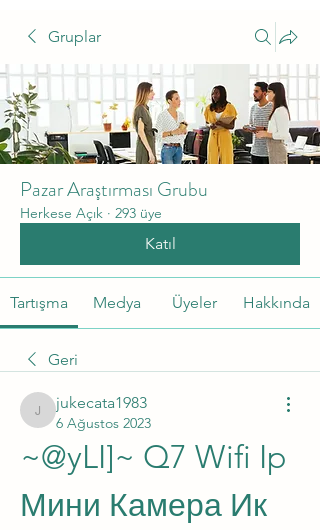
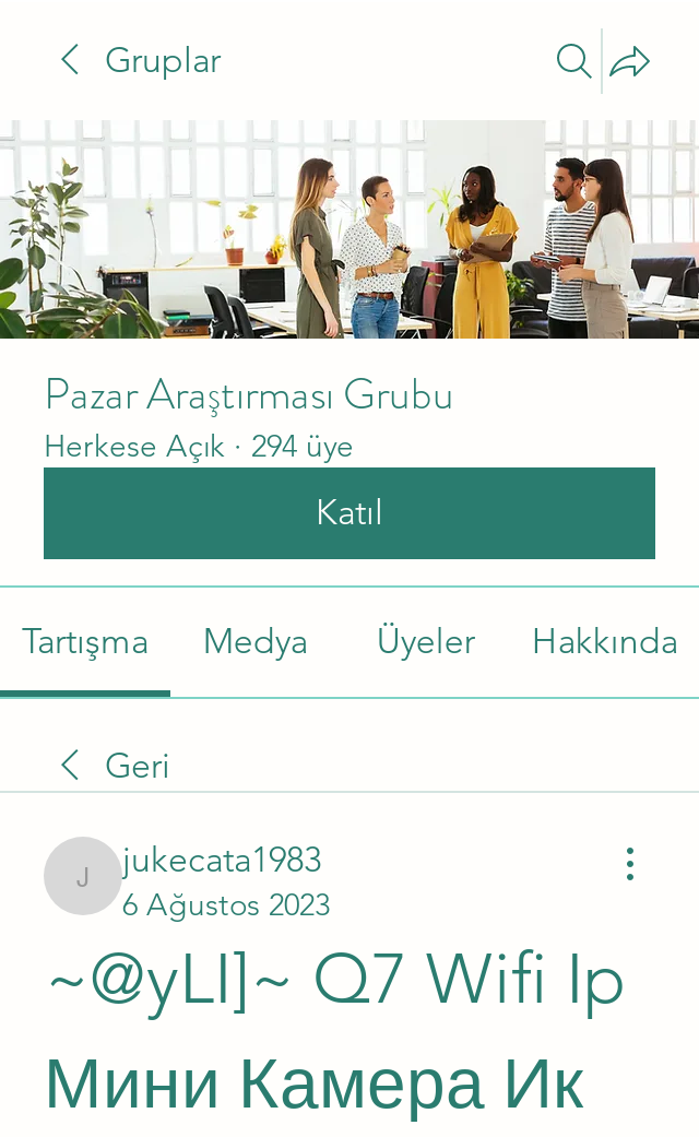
- Herkese Açık · 293 üye
+ Herkese Açık · 294 üye
